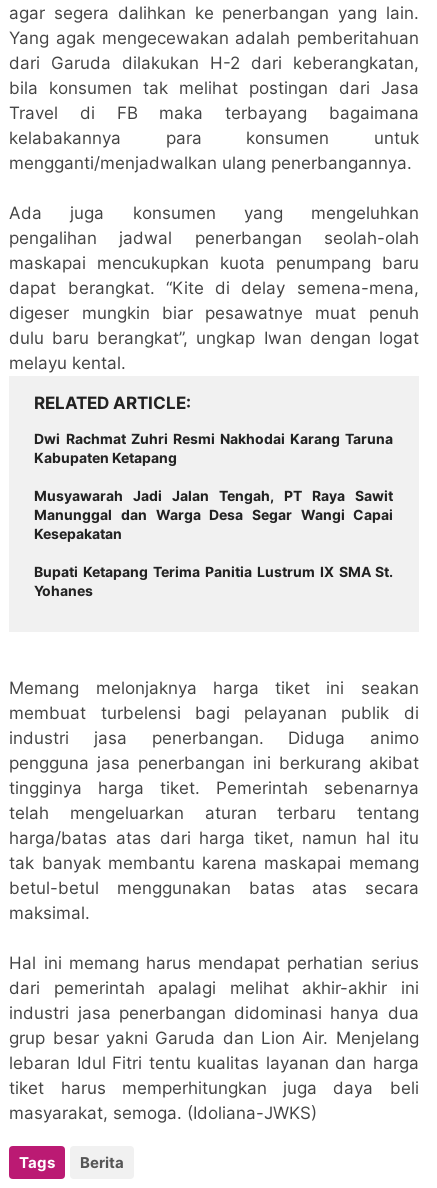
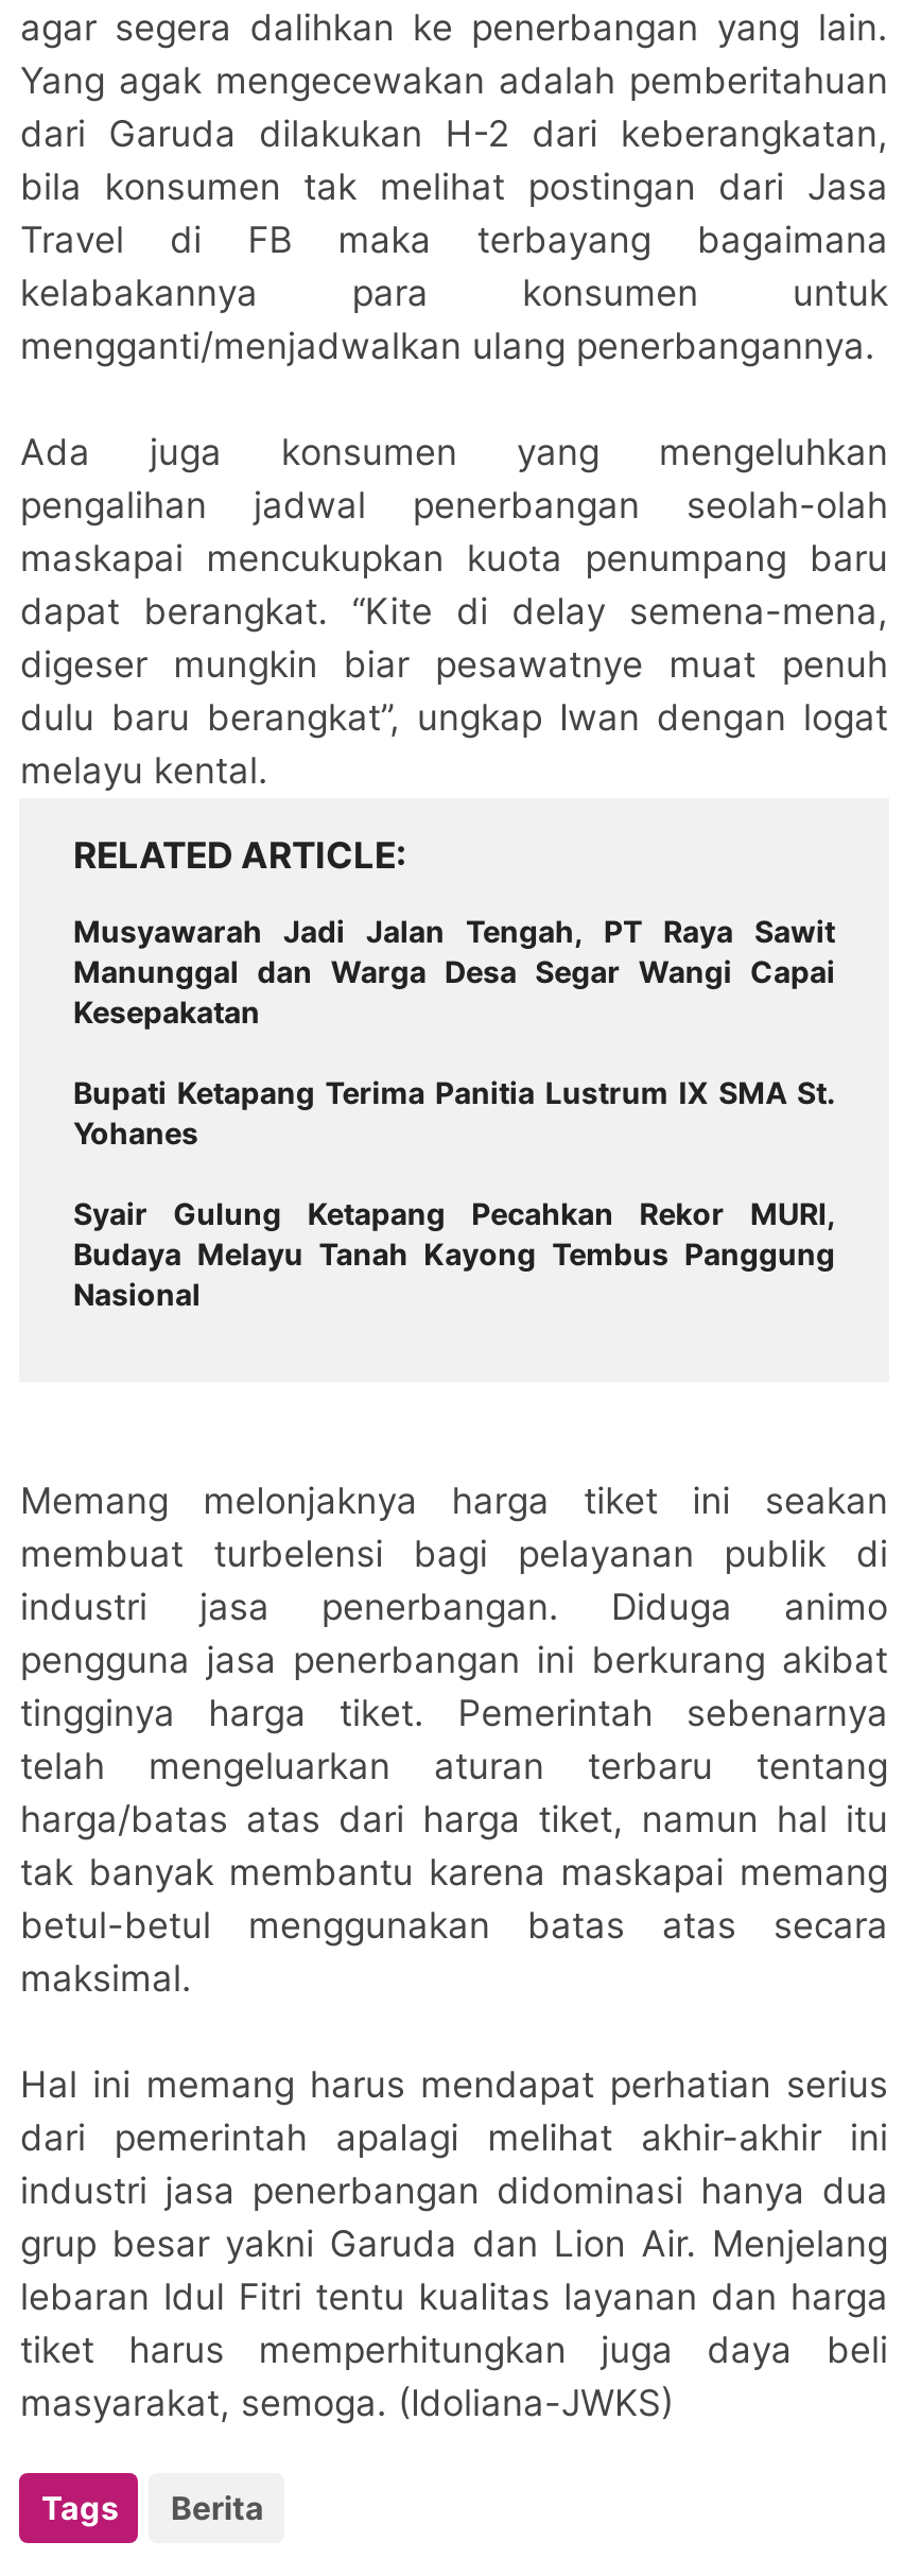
- Dwi Rachmat Zuhri Resmi Nakhodai Karang Taruna
- Kabupaten Ketapang

moved up: Musyawarah Jadi Jalan Tengah, PT Raya Sawit | Manunggal dan Warga Desa Segar Wangi Capai | Kesepakatan | Bupati Ketapang Terima Panitia Lustrum IX SMA St. | Yohanes

+ Syair Gulung Ketapang Pecahkan Rekor MURI,
+ Budaya Melayu Tanah Kayong Tembus Panggung
+ Nasional
